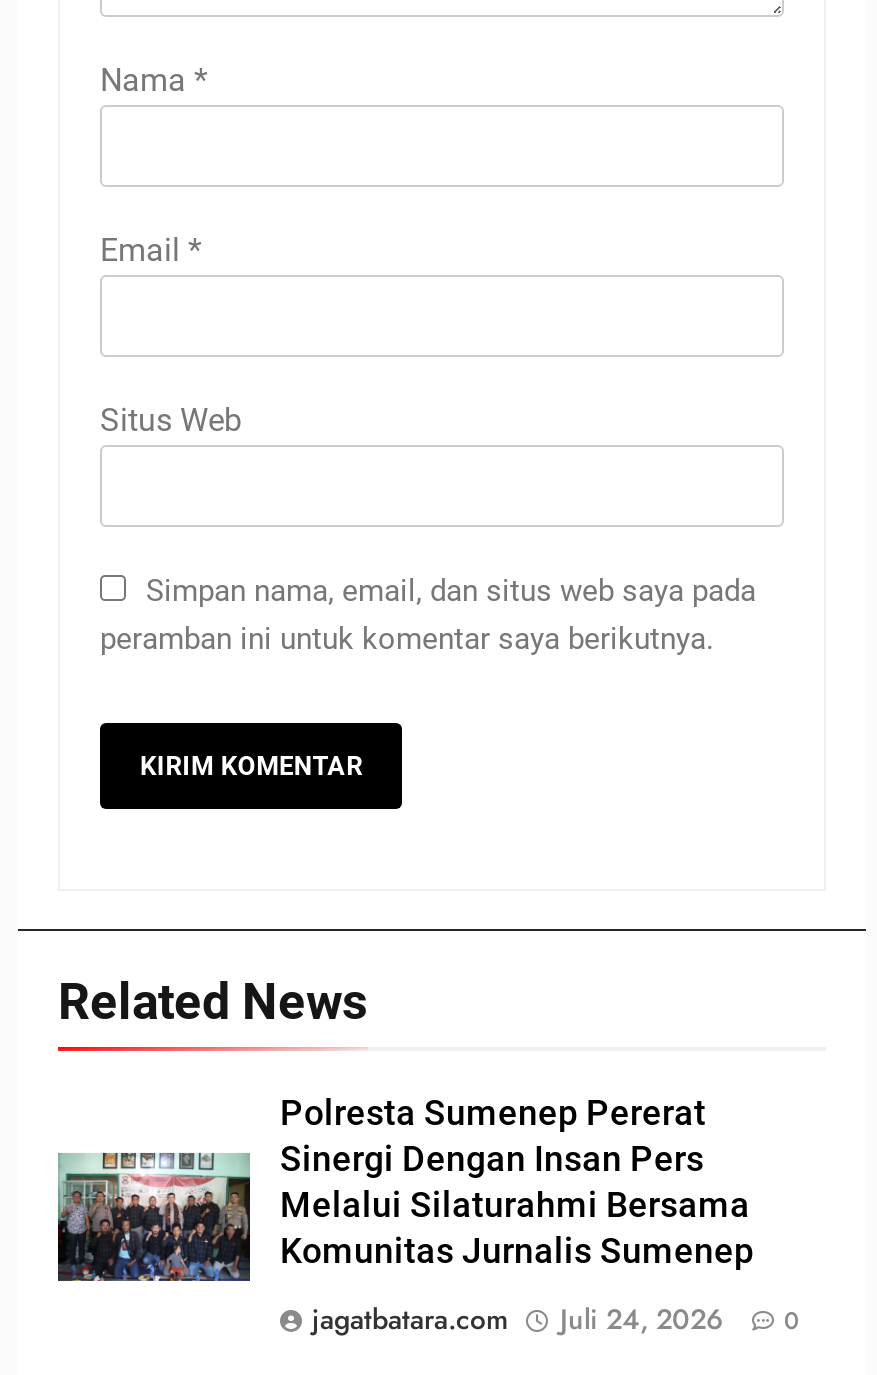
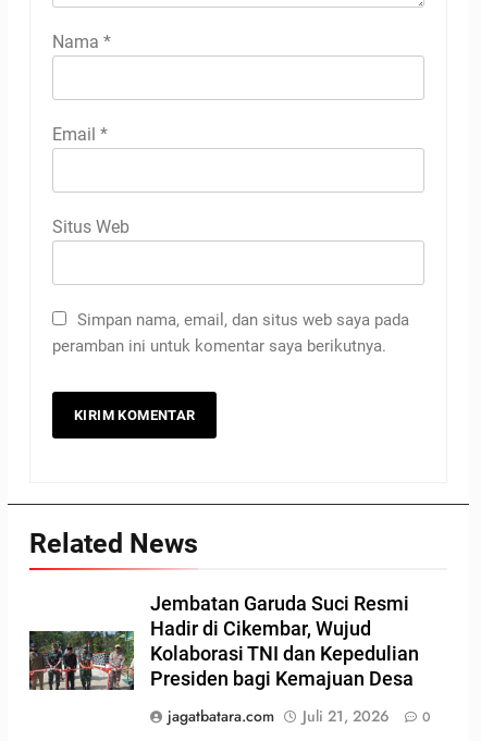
- [image]
- Polresta Sumenep Pererat
- Sinergi Dengan Insan Pers
- Melalui Silaturahmi Bersama
- Komunitas Jurnalis Sumenep
+ [image]
+ Jembatan Garuda Suci Resmi
+ Hadir di Cikembar, Wujud
+ Kolaborasi TNI dan Kepedulian
+ Presiden bagi Kemajuan Desa

- jagatbatara.com Juli 24, 2026 0
+ jagatbatara.com Juli 21, 2026 0
